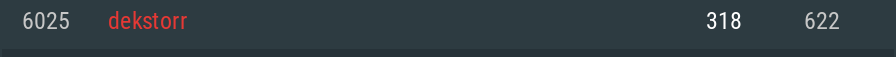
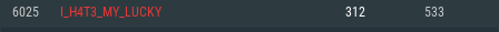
- dekstorr
- 318
- 622
+ I_H4T3_MY_LUCKY
+ 312
+ 533
